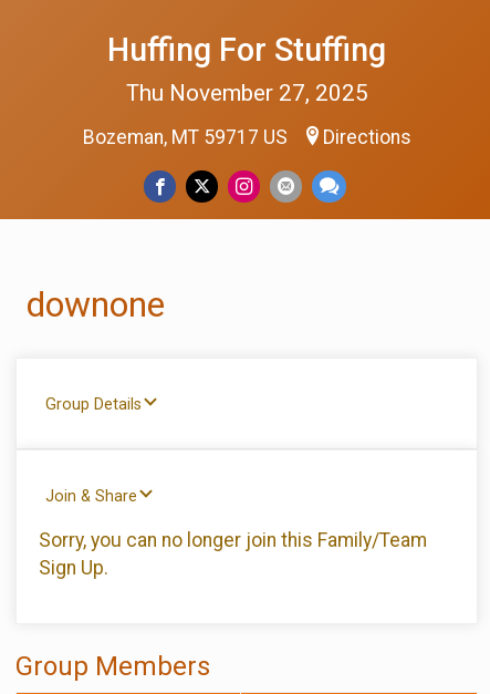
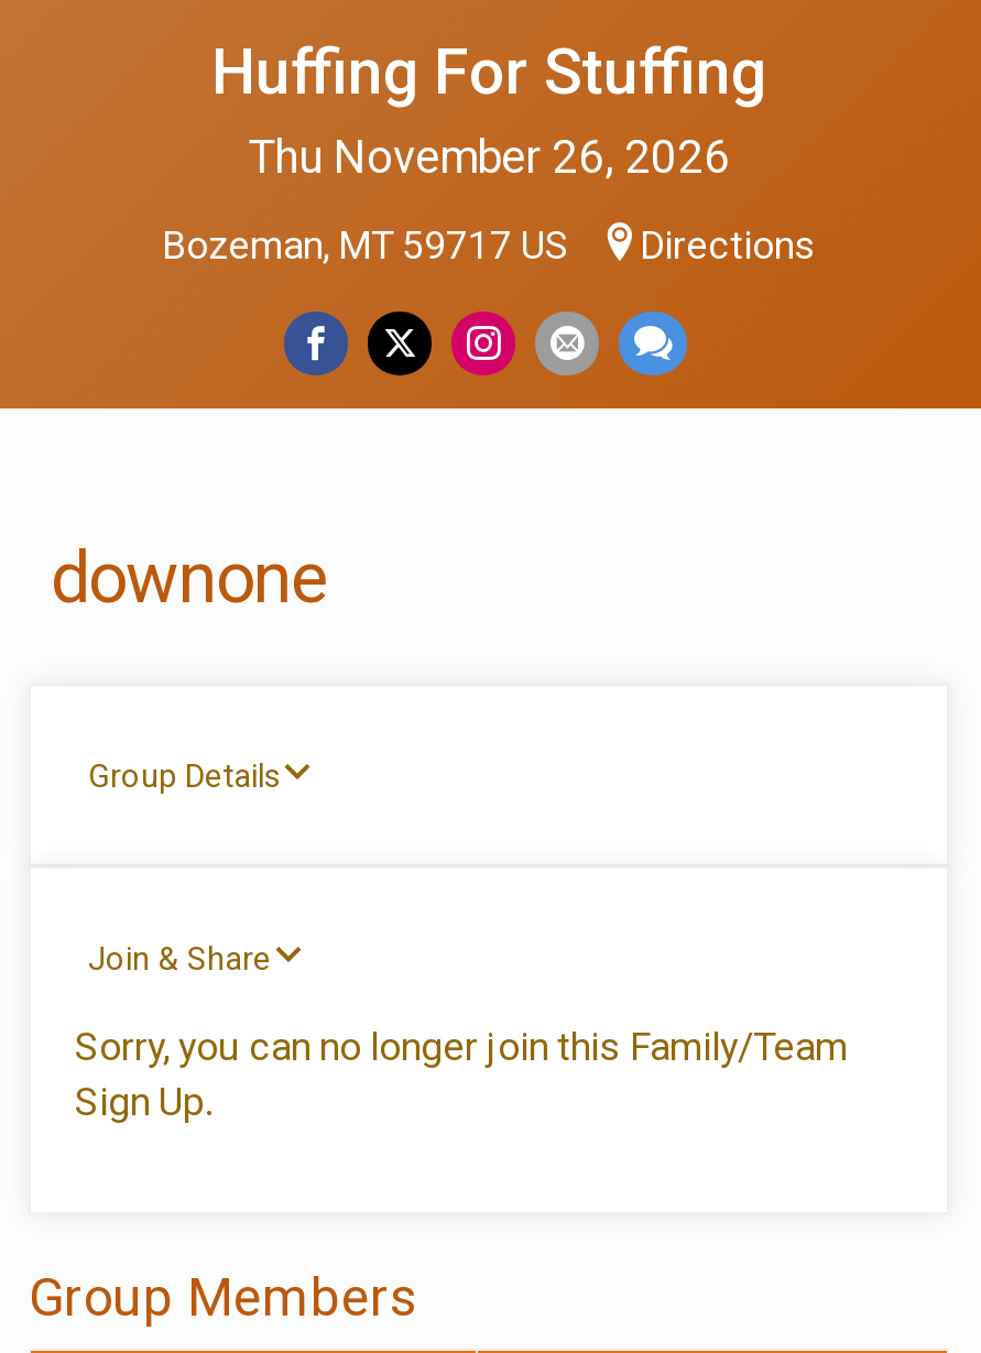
- Thu November 27, 2025
+ Thu November 26, 2026
